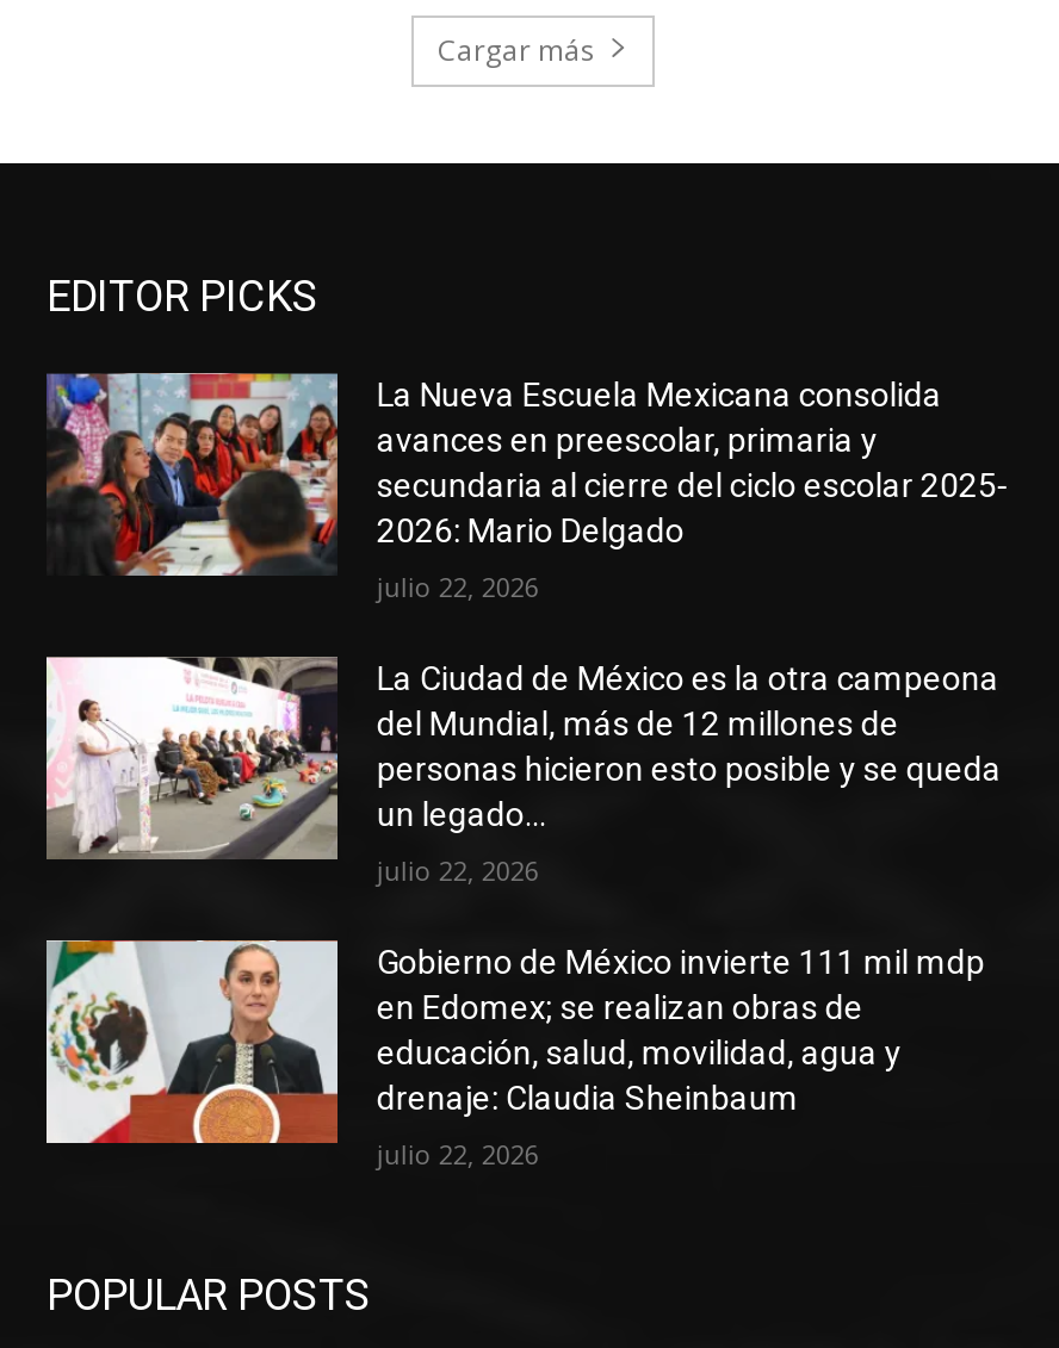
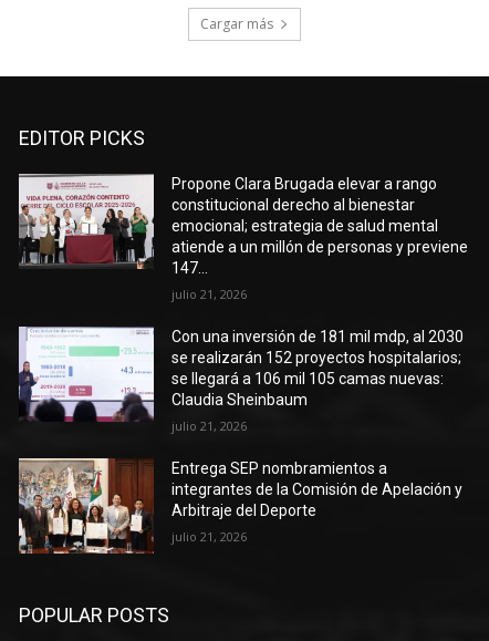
- [image]
- La Nueva Escuela Mexicana consolida
- avances en preescolar, primaria y
- secundaria al cierre del ciclo escolar 2025-
- 2026: Mario Delgado
+ [image]
+ Propone Clara Brugada elevar a rango
+ constitucional derecho al bienestar
+ emocional; estrategia de salud mental
+ atiende a un millón de personas y previene
+ 147...

- julio 22, 2026
+ julio 21, 2026

- [image]
- La Ciudad de México es la otra campeona
- del Mundial, más de 12 millones de
- personas hicieron esto posible y se queda
- un legado...
+ [image]
+ Con una inversión de 181 mil mdp, al 2030
+ se realizarán 152 proyectos hospitalarios;
+ se llegará a 106 mil 105 camas nuevas:
+ Claudia Sheinbaum

- julio 22, 2026
+ julio 21, 2026

- [image]
- Gobierno de México invierte 111 mil mdp
- en Edomex; se realizan obras de
- educación, salud, movilidad, agua y
- drenaje: Claudia Sheinbaum
+ [image]
+ Entrega SEP nombramientos a
+ integrantes de la Comisión de Apelación y
+ Arbitraje del Deporte

- julio 22, 2026
+ julio 21, 2026
